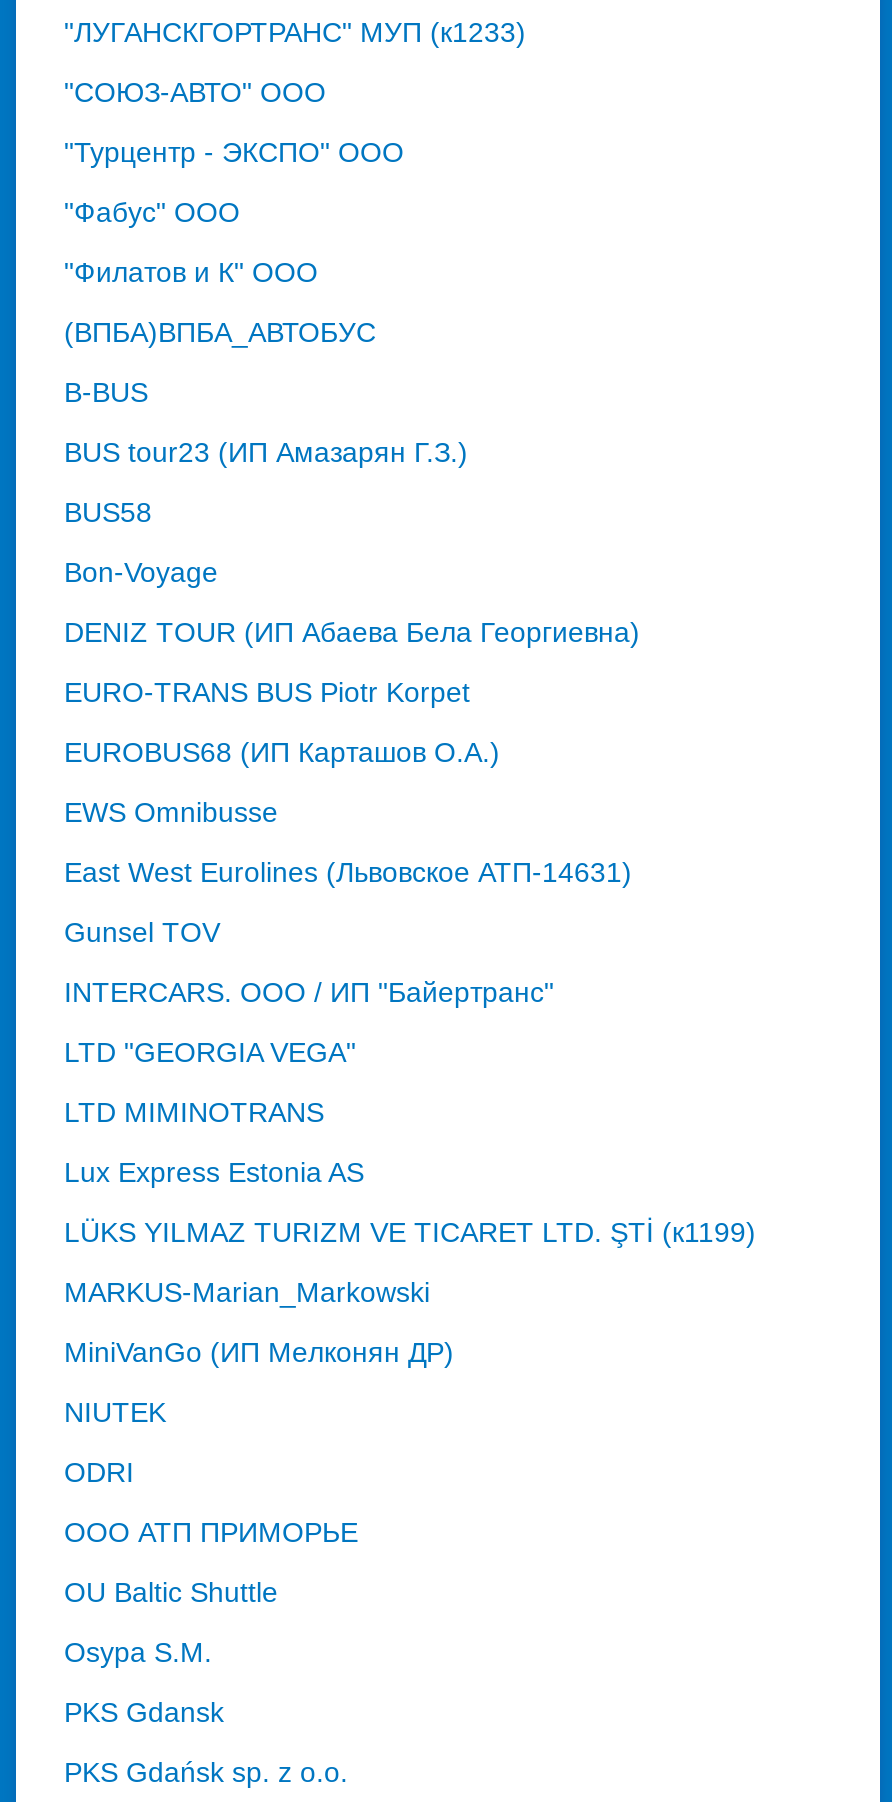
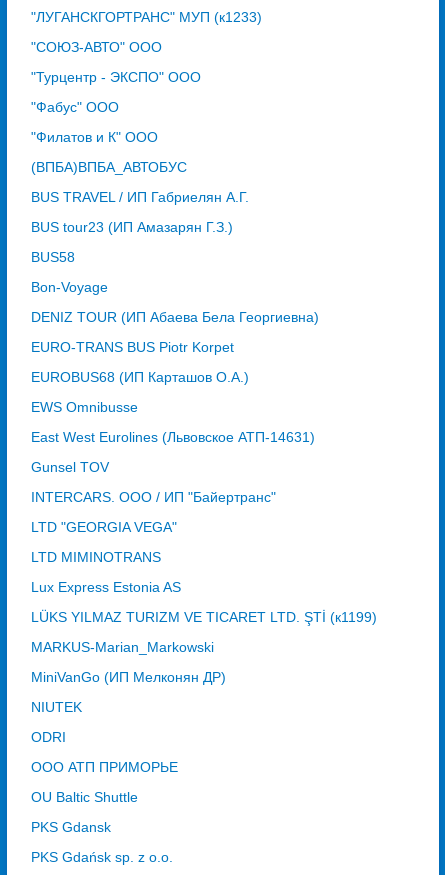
- B-BUS
+ BUS TRAVEL / ИП Габриелян А.Г.

- Osypa S.M.
